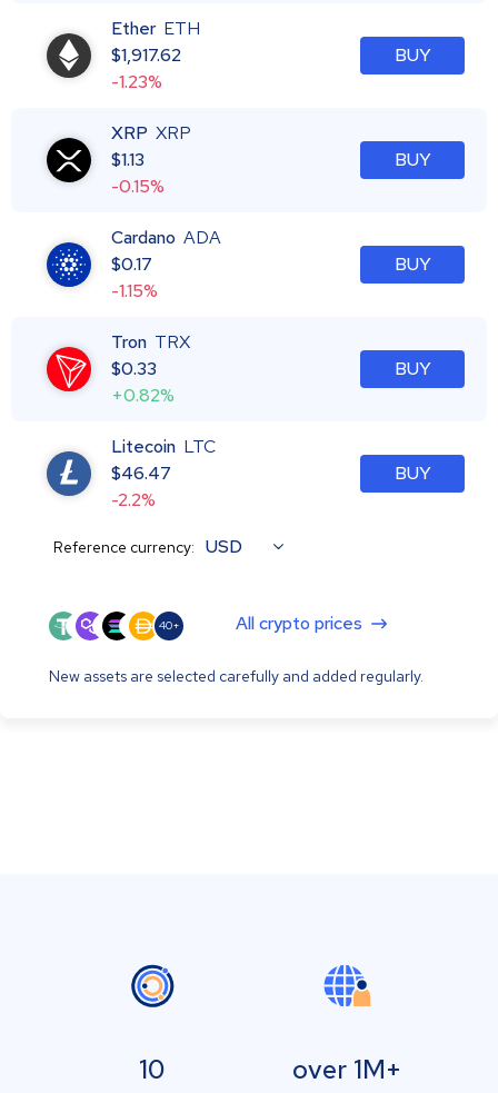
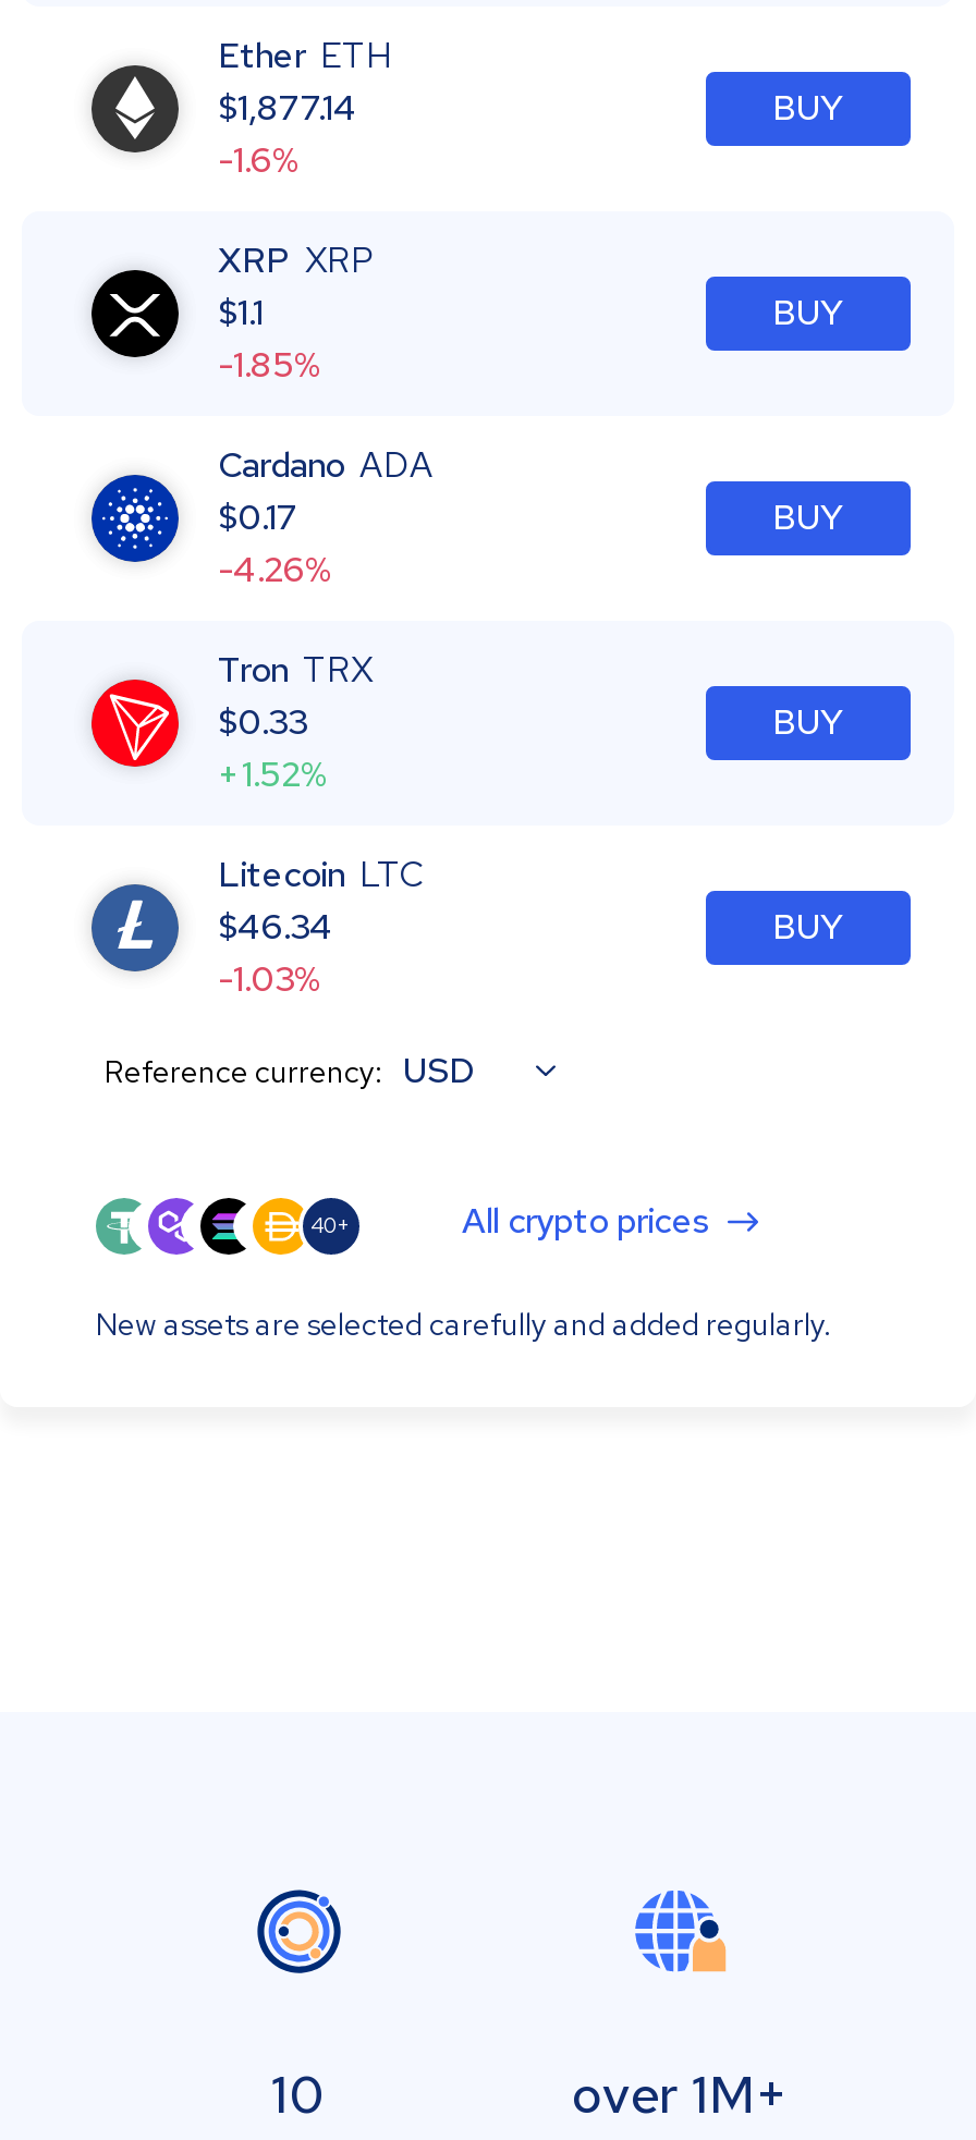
- $1,917.62
+ $1,877.14

- -1.23%
+ -1.6%

- $1.13
+ $1.1

- -0.15%
+ -1.85%

- -1.15%
+ -4.26%

- +0.82%
+ +1.52%

- $46.47
+ $46.34

- -2.2%
+ -1.03%
